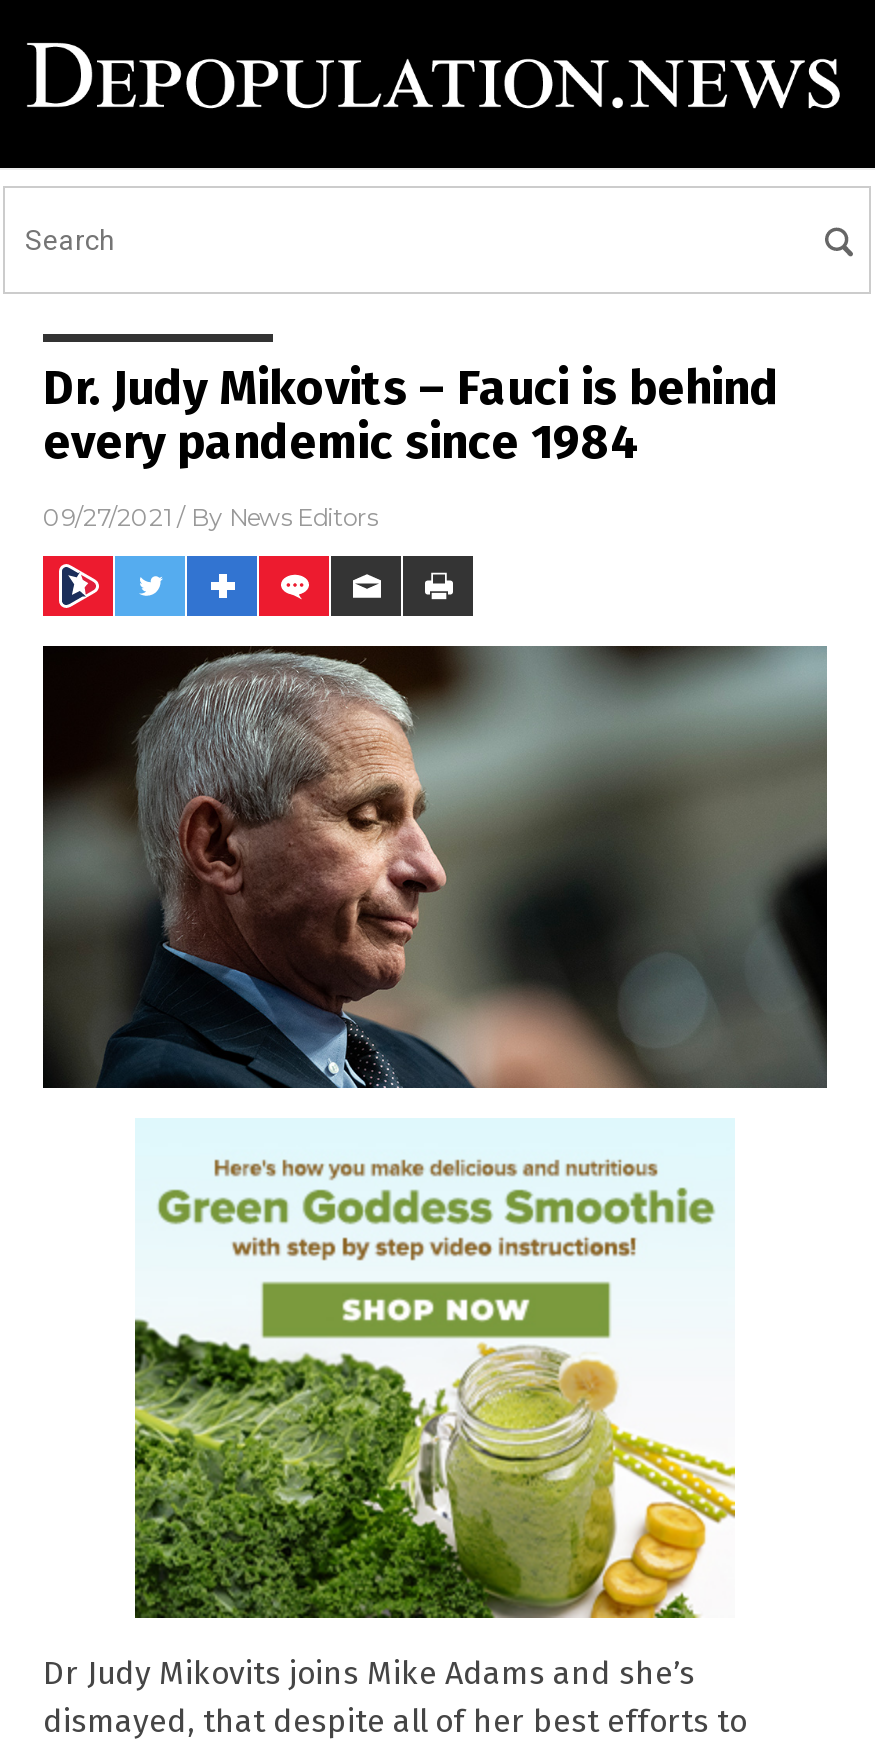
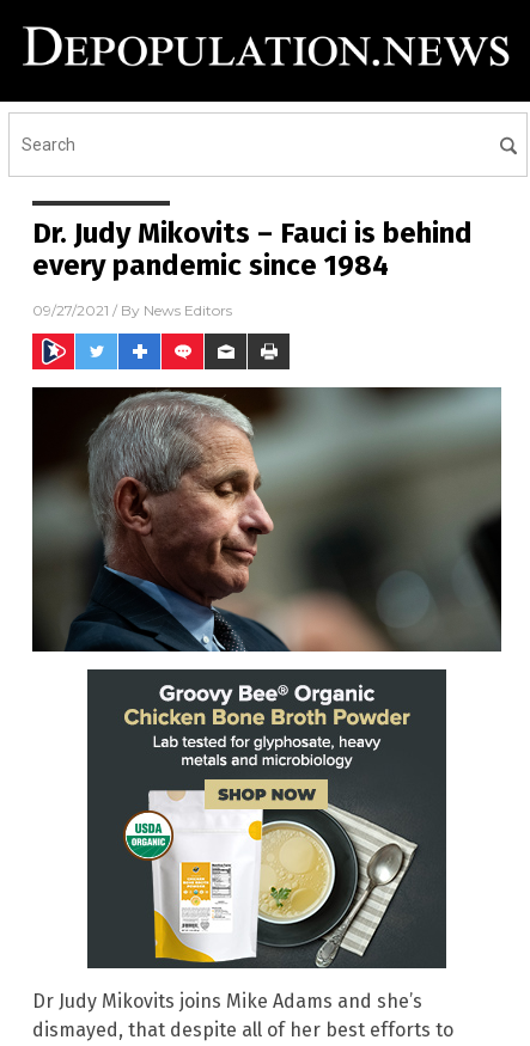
- [image]
+ [image]
